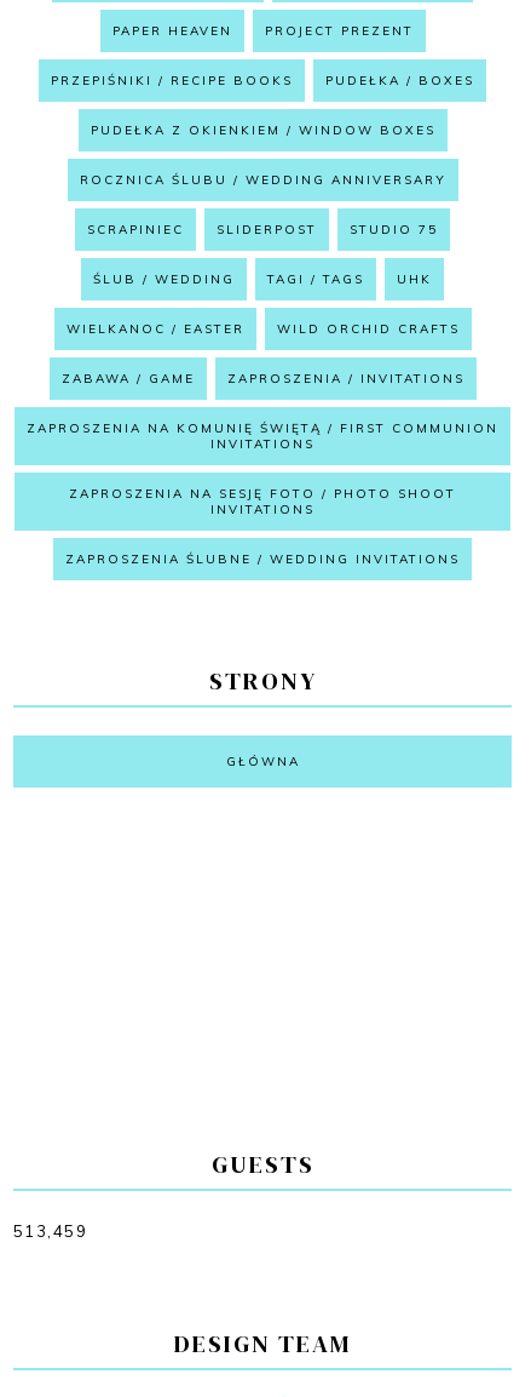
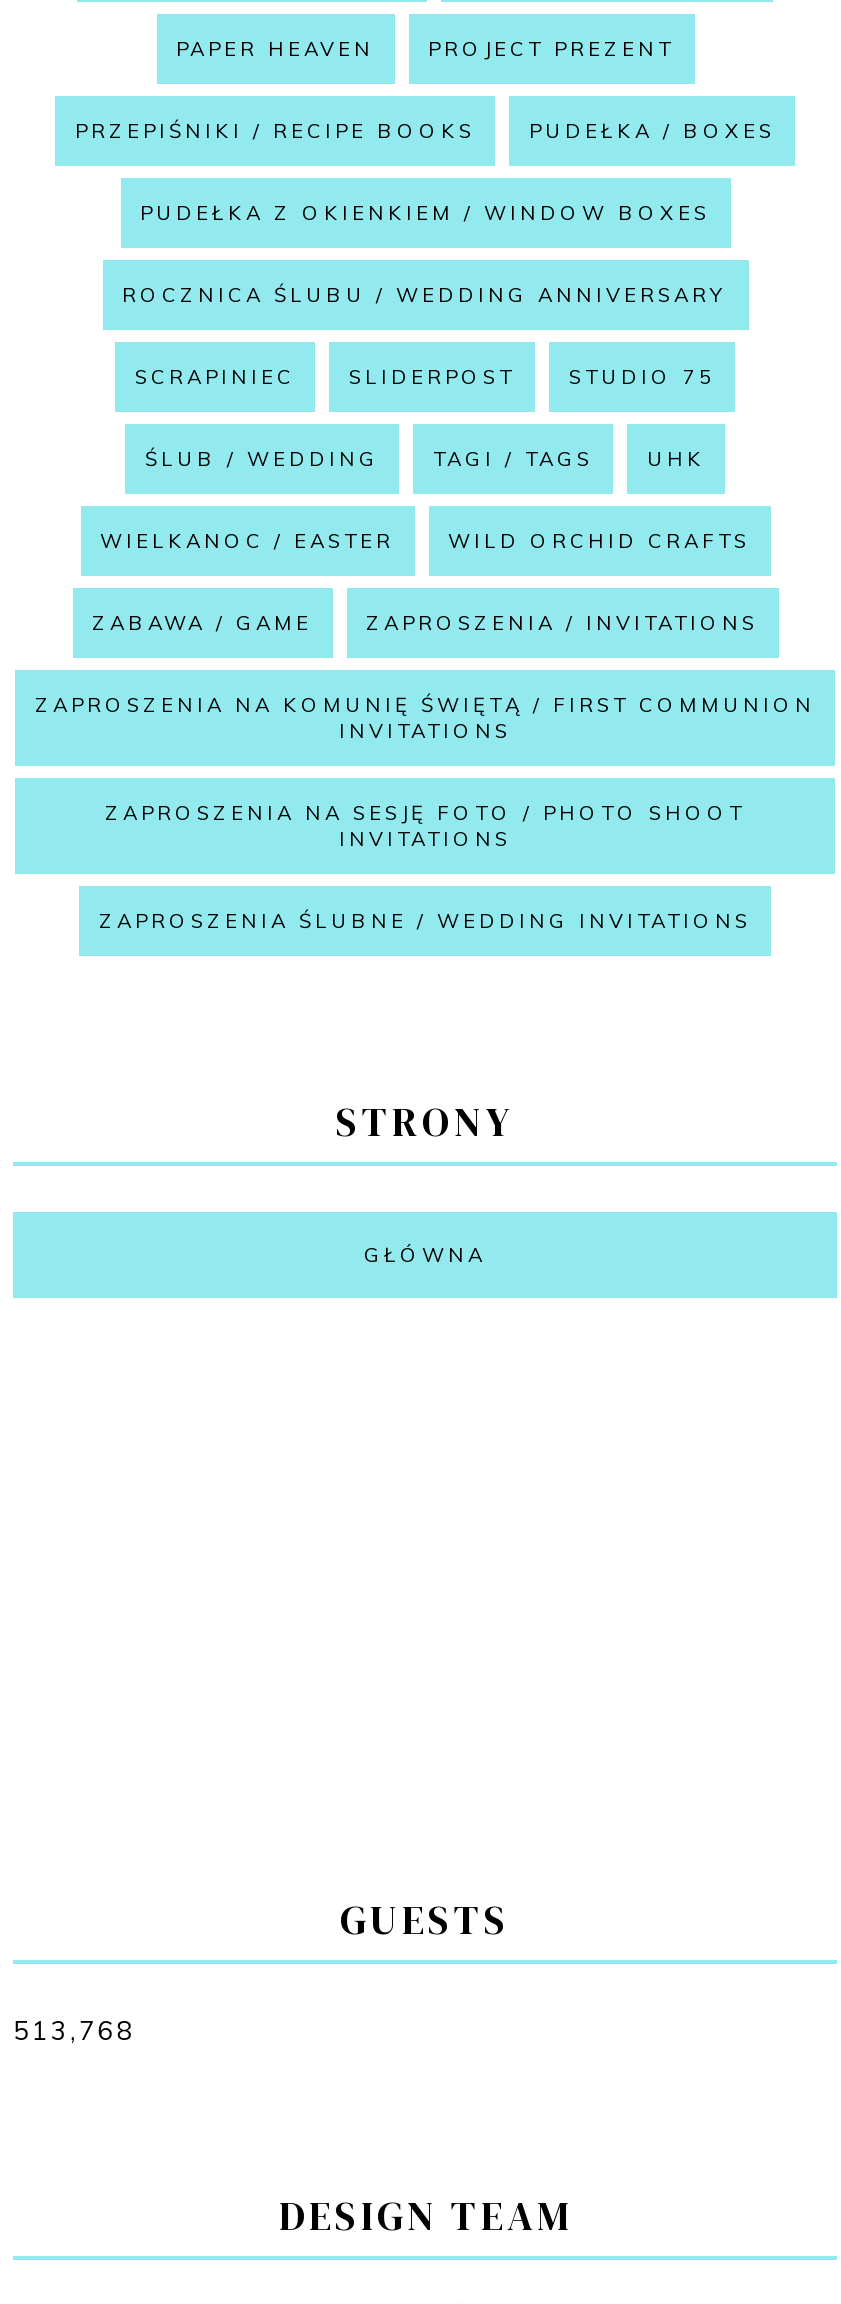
- 513,459
+ 513,768
